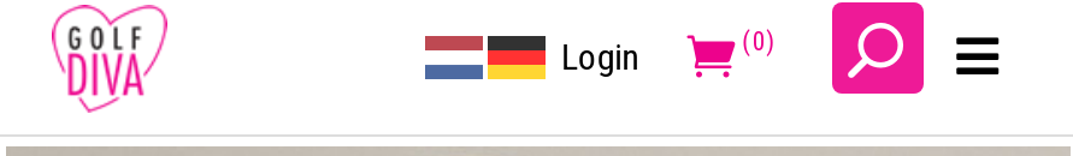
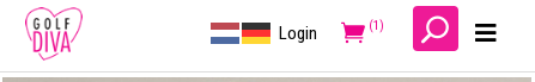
- (0)
+ (1)
